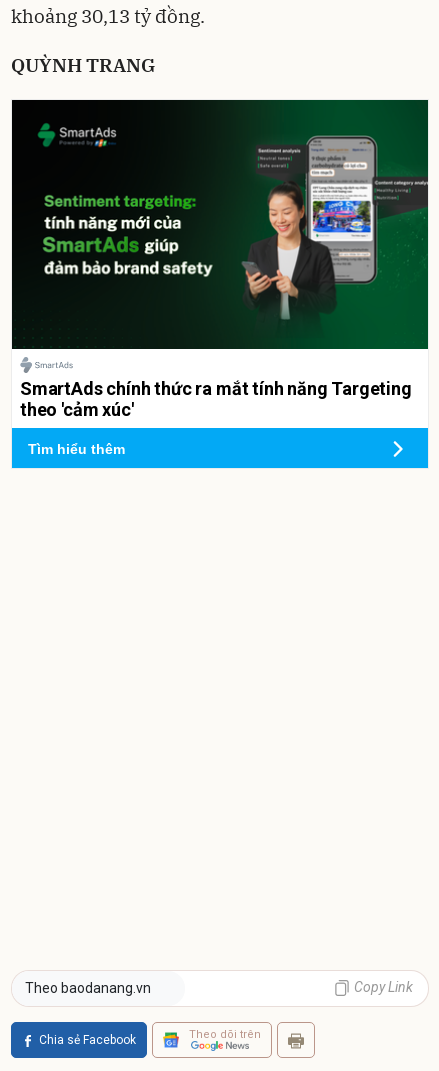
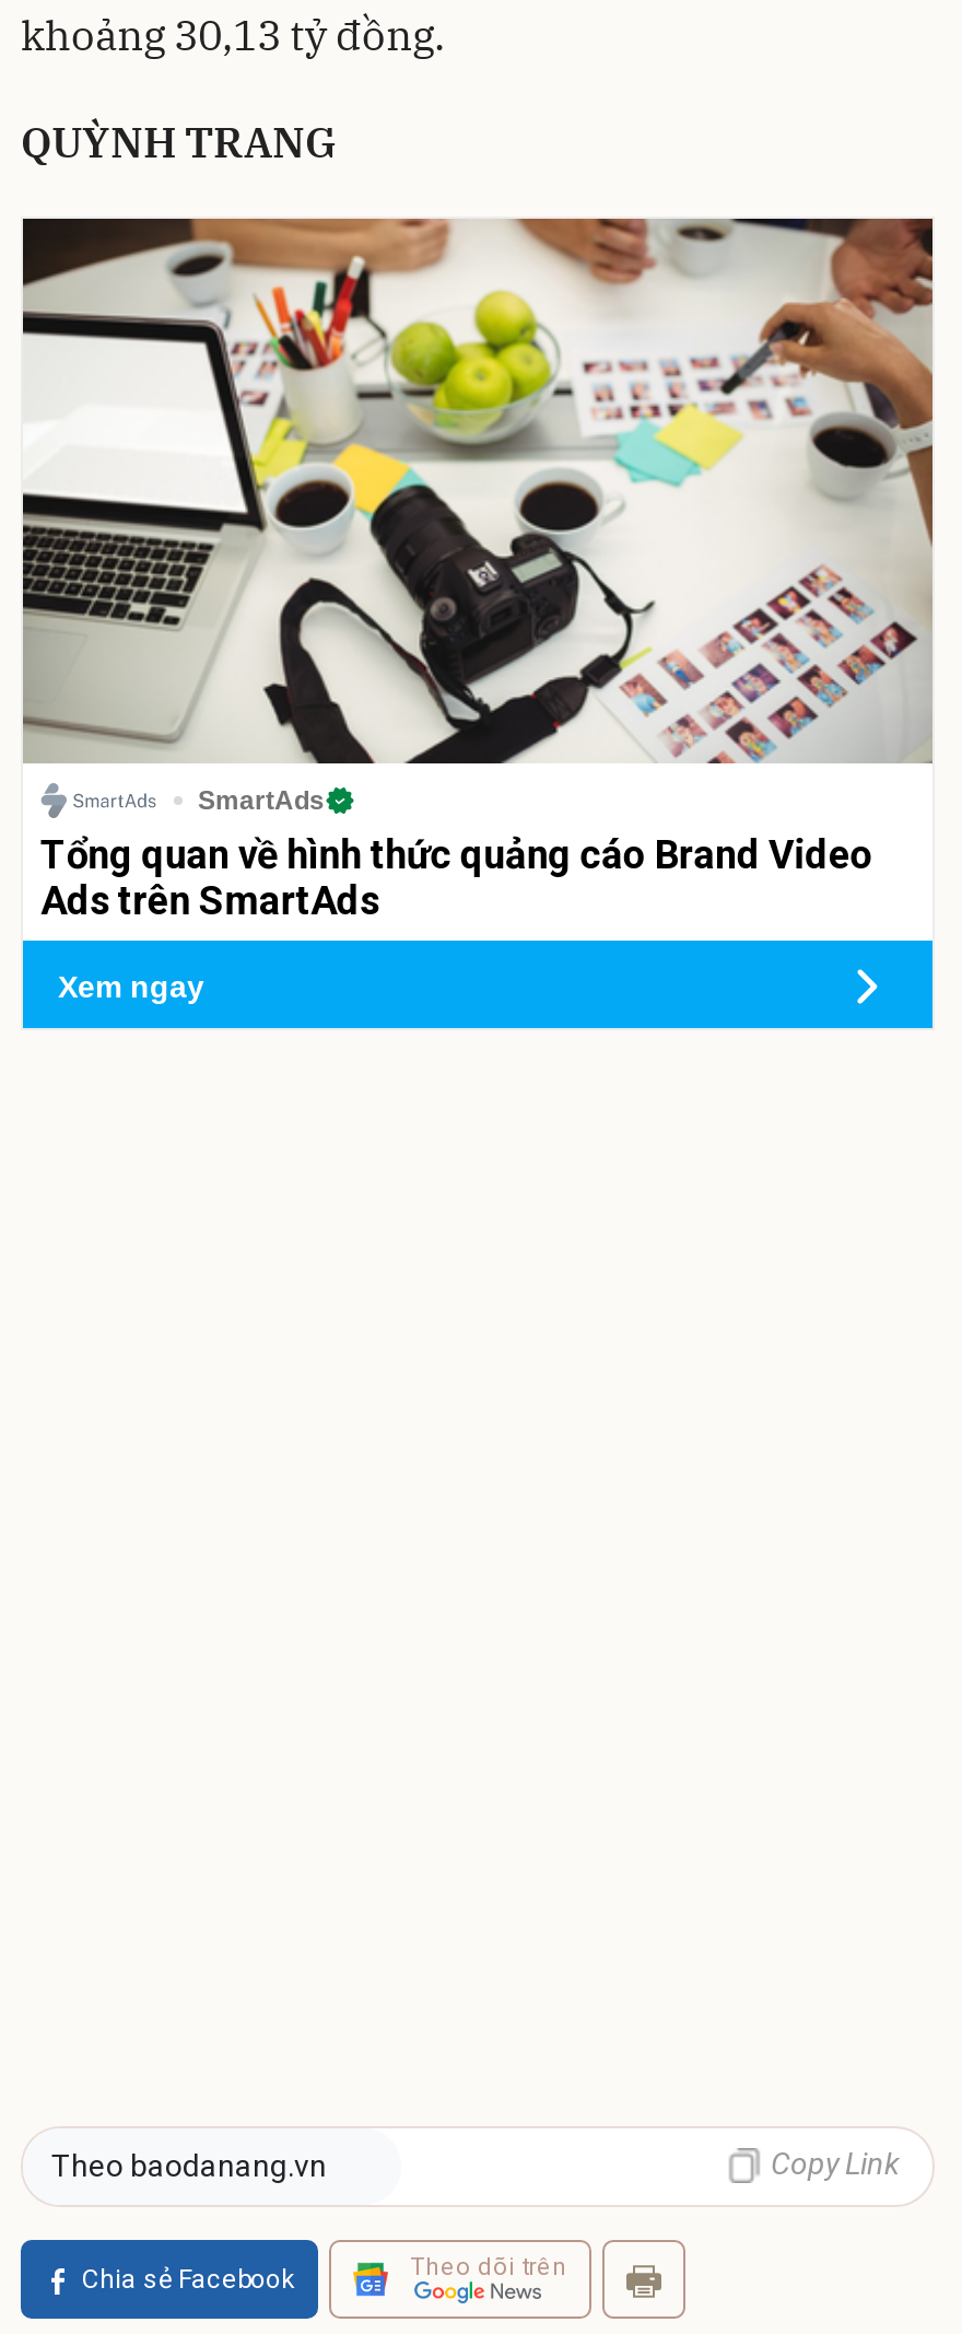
- [image]
- SmartAds chính thức ra mắt tính năng Targeting
- theo 'cảm xúc'
+ [image]
+ SmartAds
+ Tổng quan về hình thức quảng cáo Brand Video
+ Ads trên SmartAds

- Tìm hiểu thêm
+ Xem ngay
